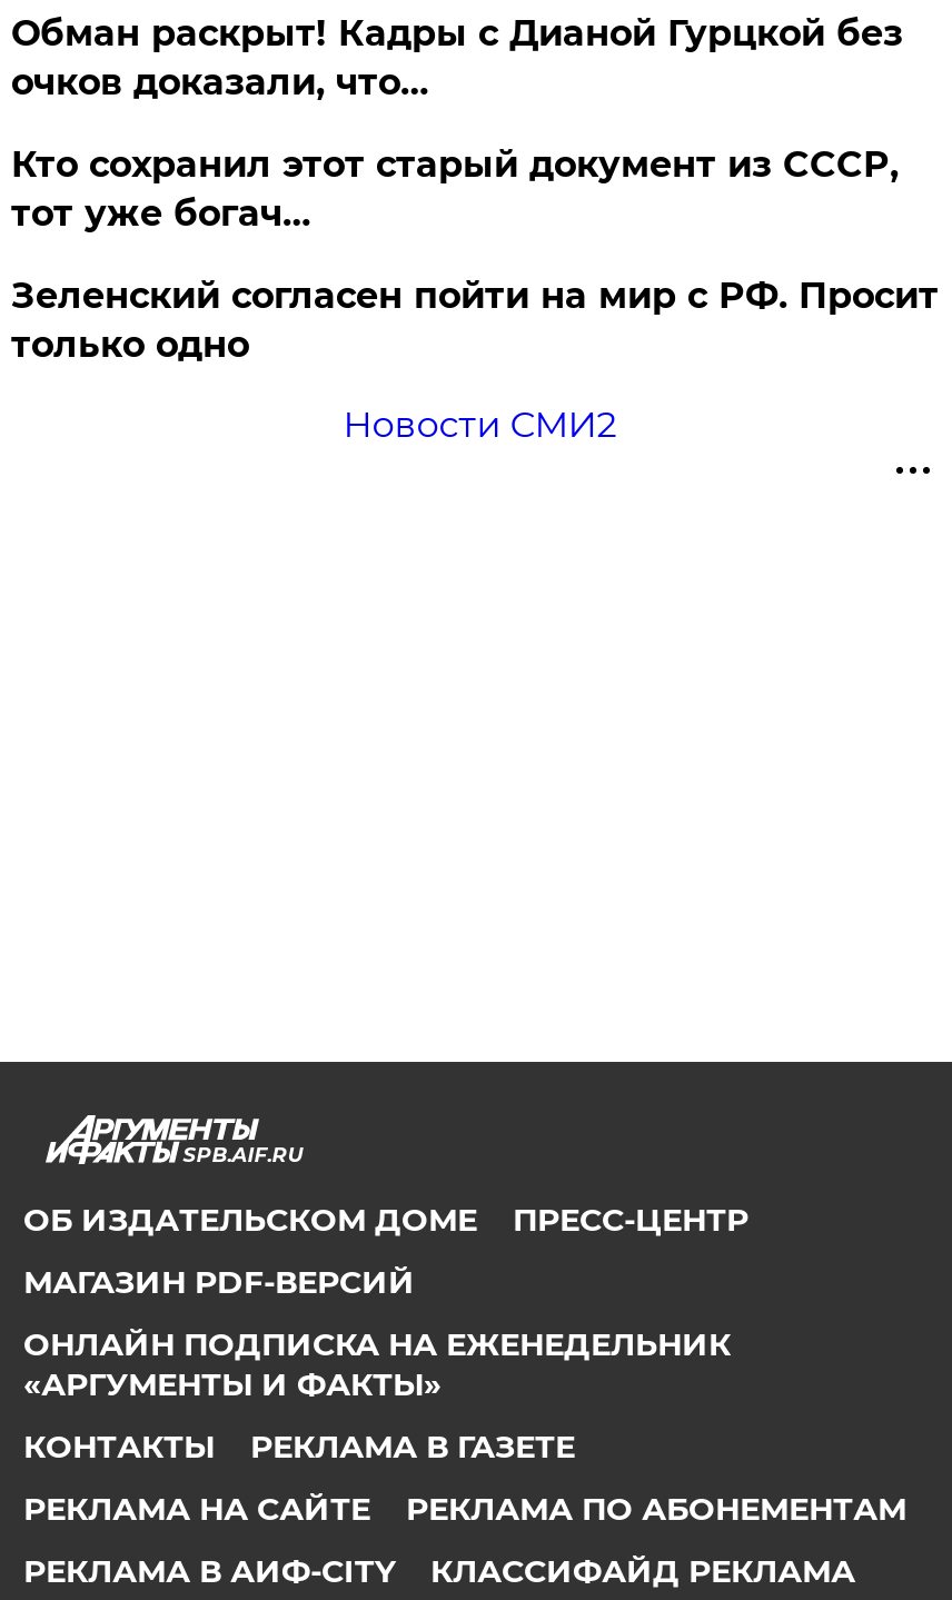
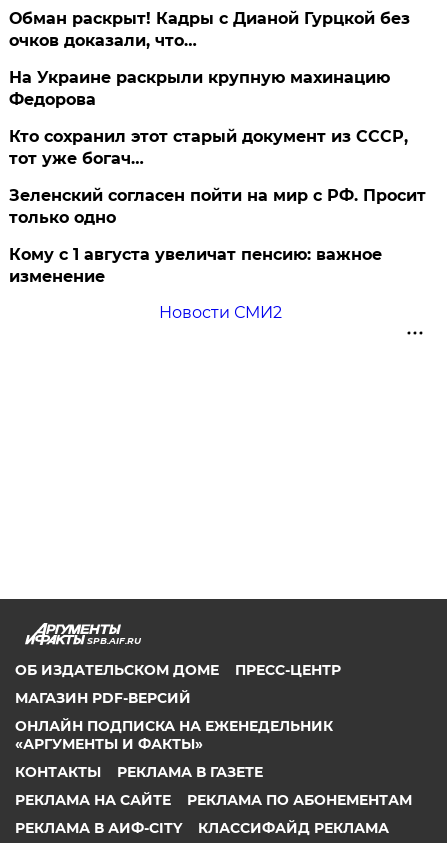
+ На Украине раскрыли крупную махинацию
+ Федорова

+ Кому с 1 августа увеличат пенсию: важное
+ изменение
